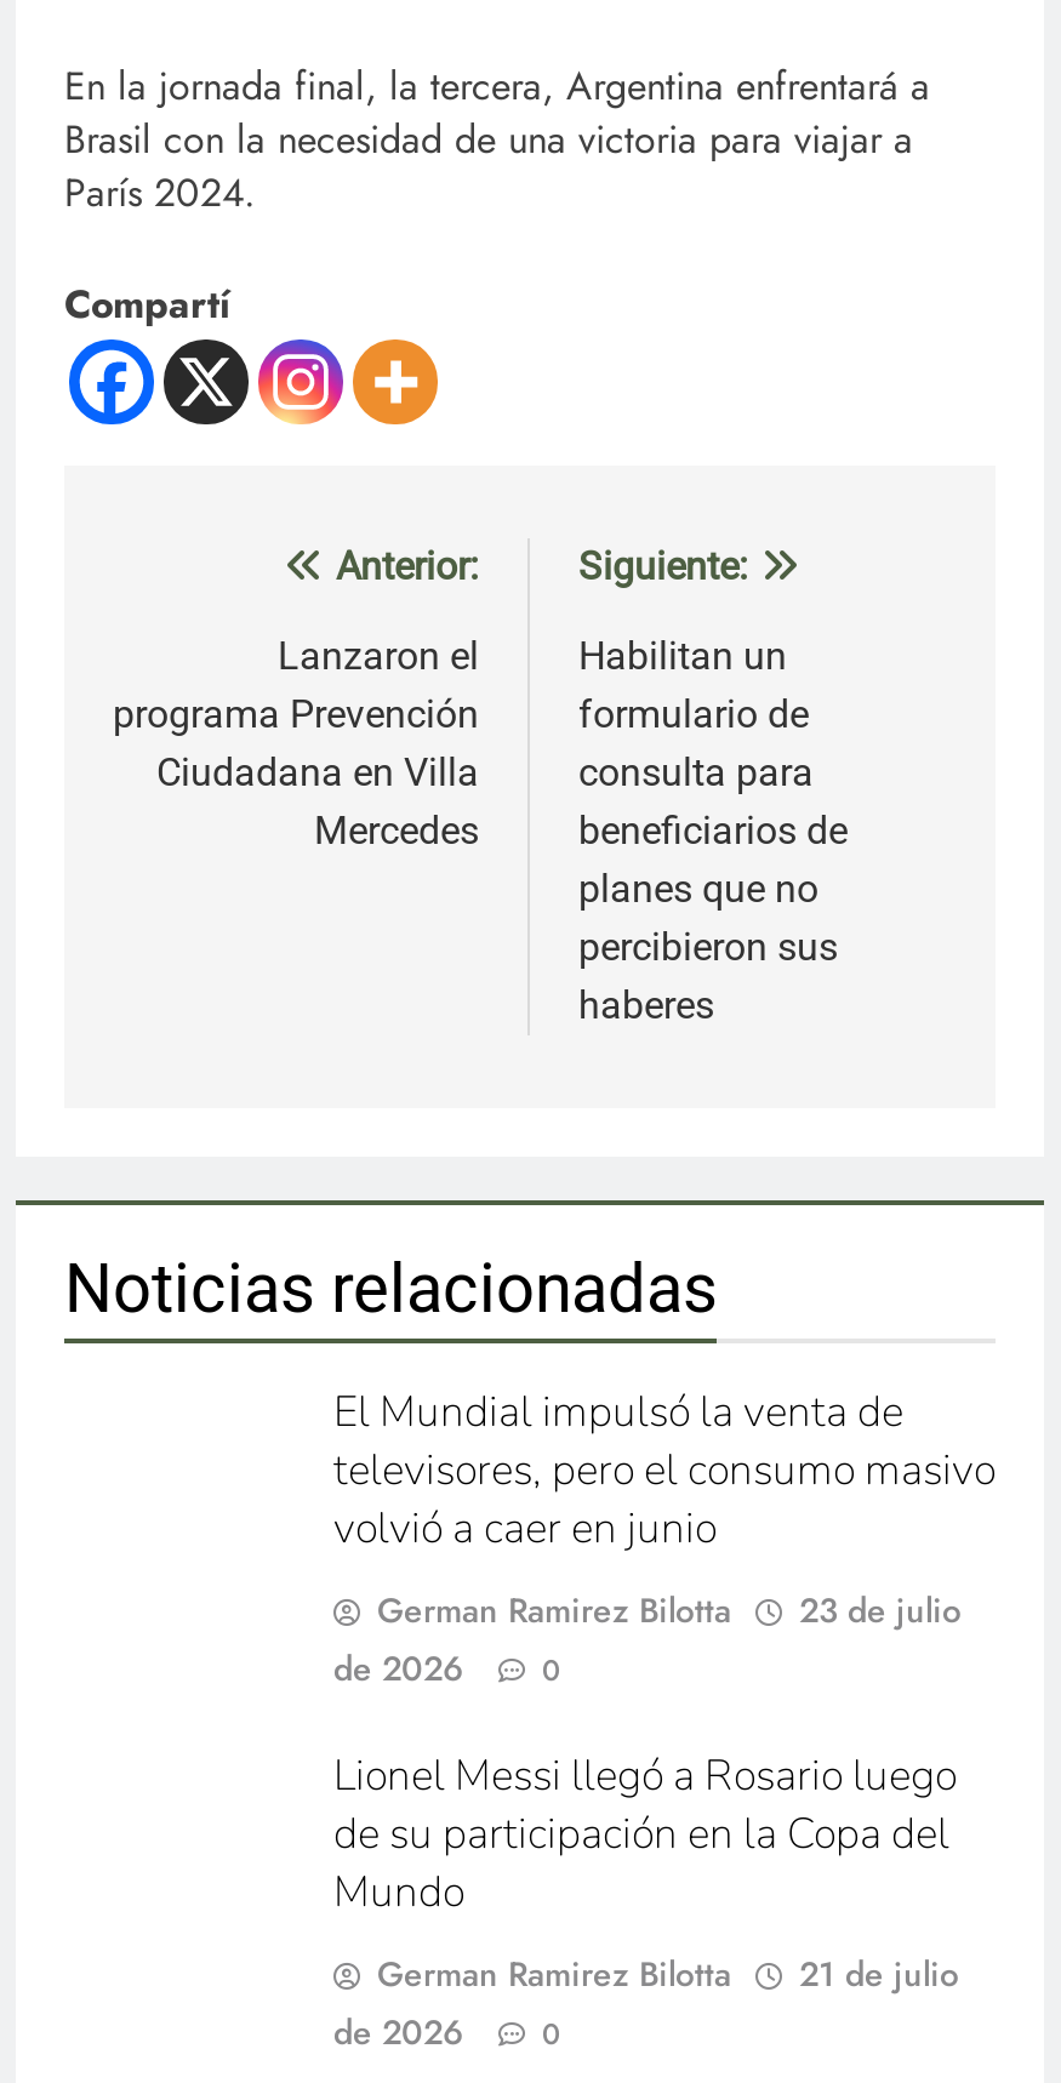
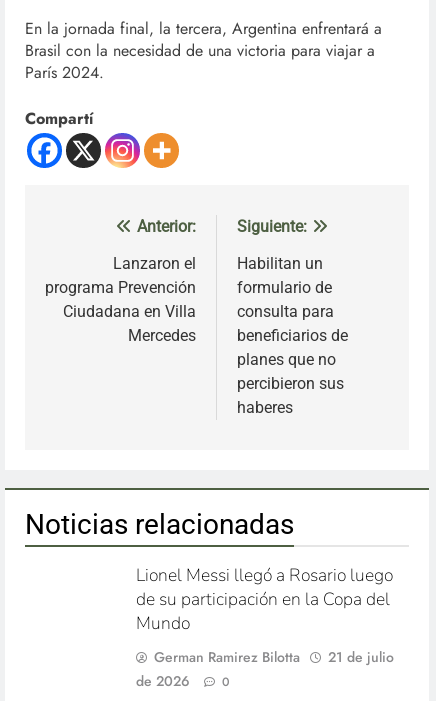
- El Mundial impulsó la venta de
- televisores, pero el consumo masivo
- volvió a caer en junio
- German Ramirez Bilotta
- 23 de julio
- de 2026
- 0
